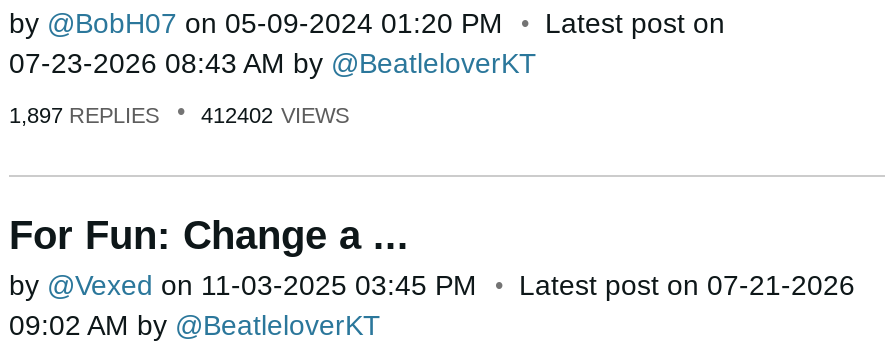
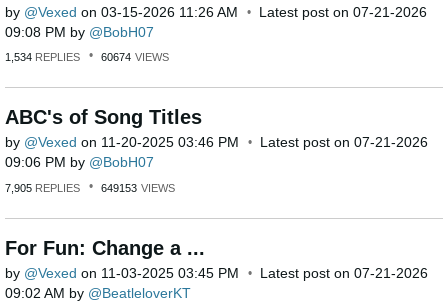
- BobH07 on 05-09-2024 01:20 PM
- Latest post on
- 07-23-2026 08:43 AM by
- BeatleloverKT
- 1,897 REPLIES
- 412402 VIEWS
+ Vexed on 03-15-2026 11:26 AM
+ Latest post on 07-21-2026
+ 09:08 PM by
+ BobH07
+ 1,534 REPLIES
+ 60674 VIEWS
+ ABC's of Song Titles
+ by
+ Vexed on 11-20-2025 03:46 PM
+ Latest post on 07-21-2026
+ 09:06 PM by
+ BobH07
+ 7,905 REPLIES
+ 649153 VIEWS
